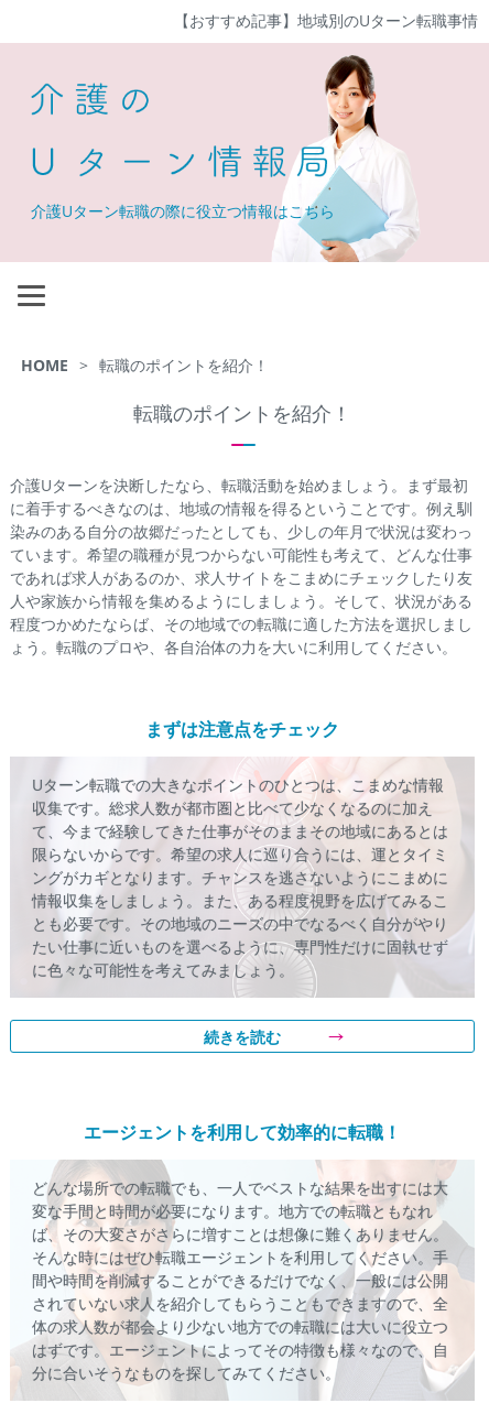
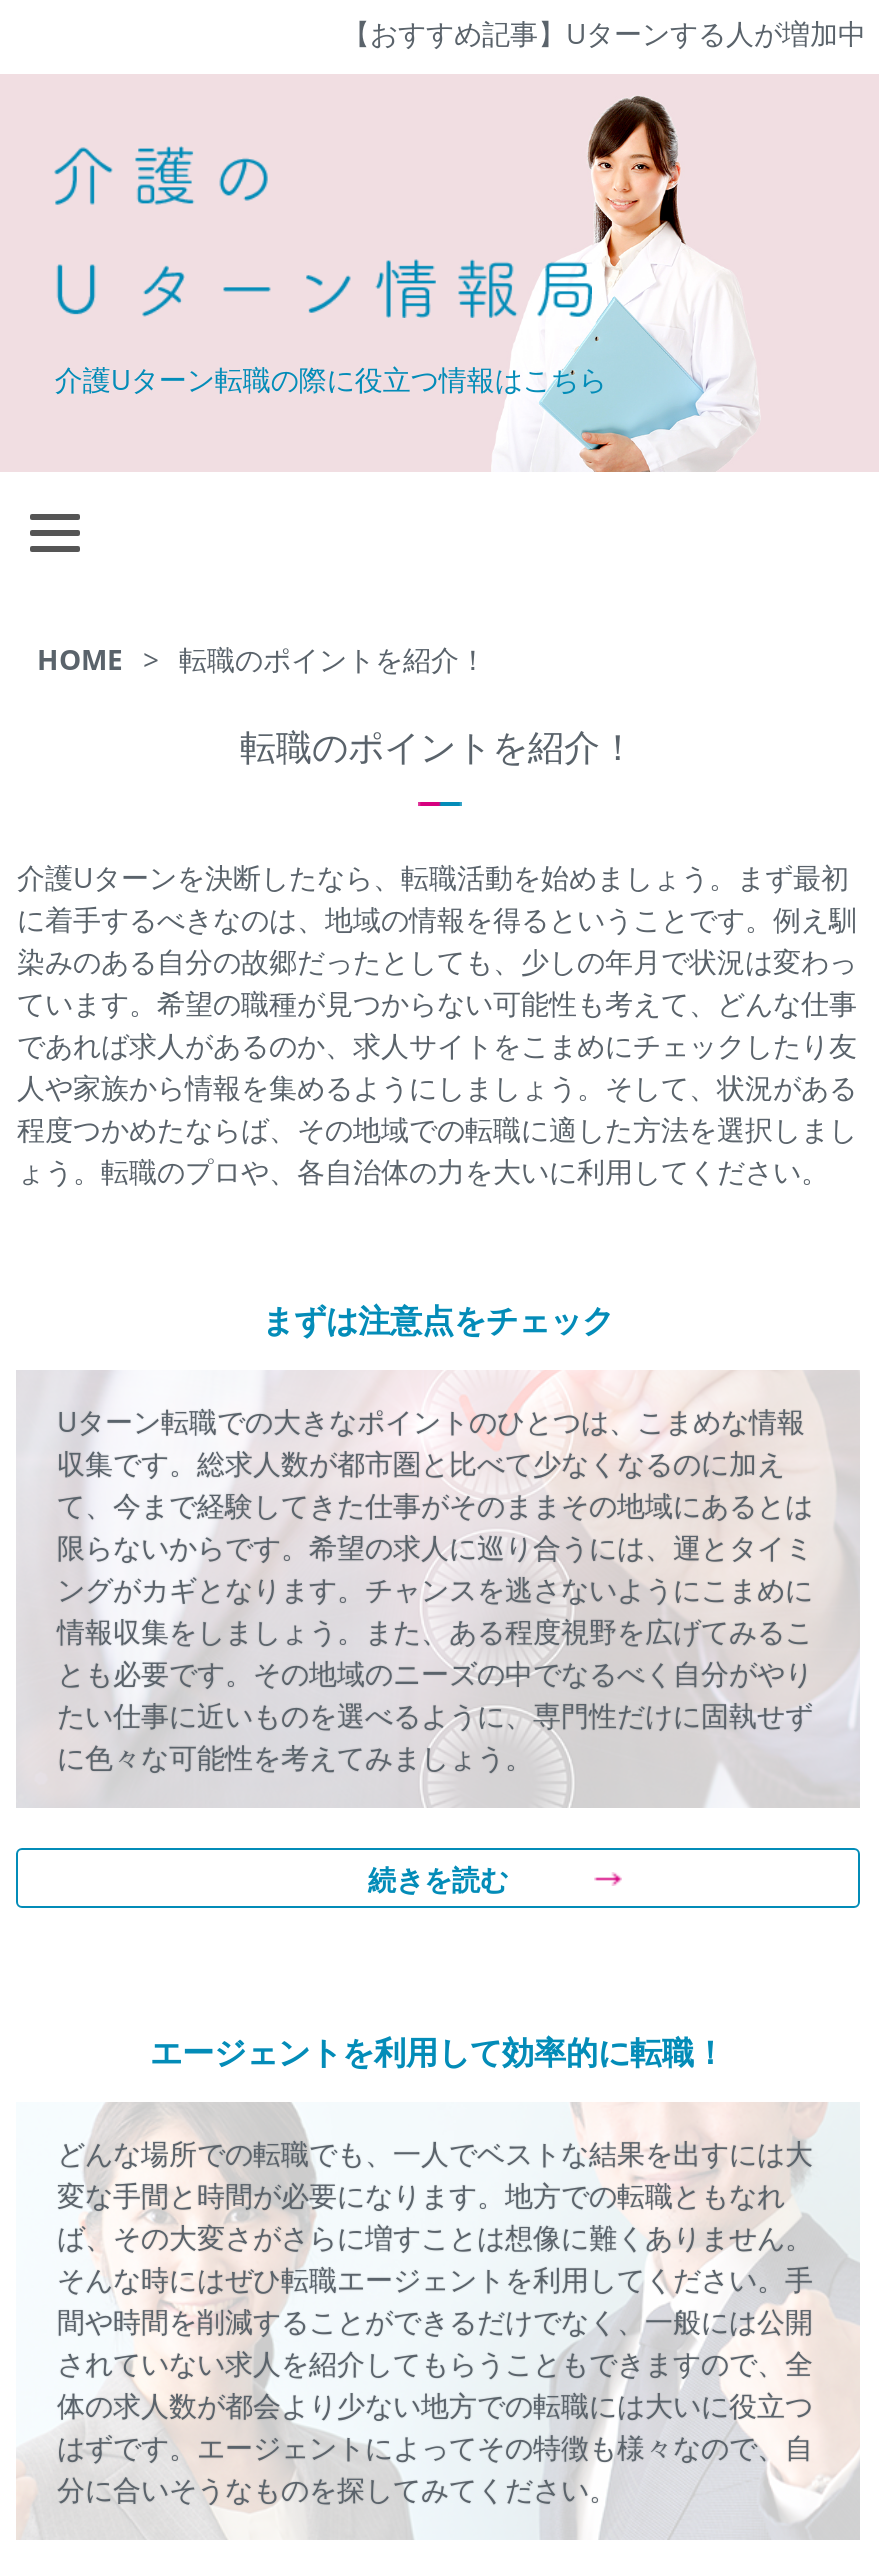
- 【おすすめ記事】地域別のUターン転職事情
+ 【おすすめ記事】Uターンする人が増加中
